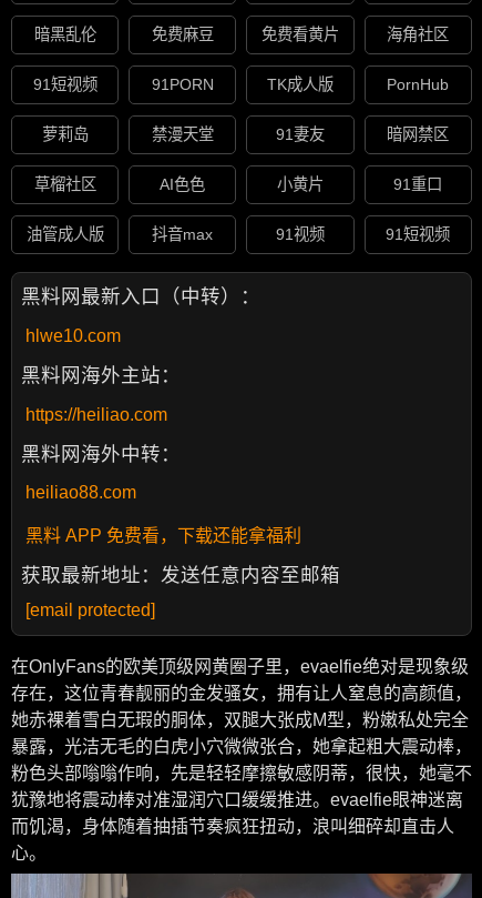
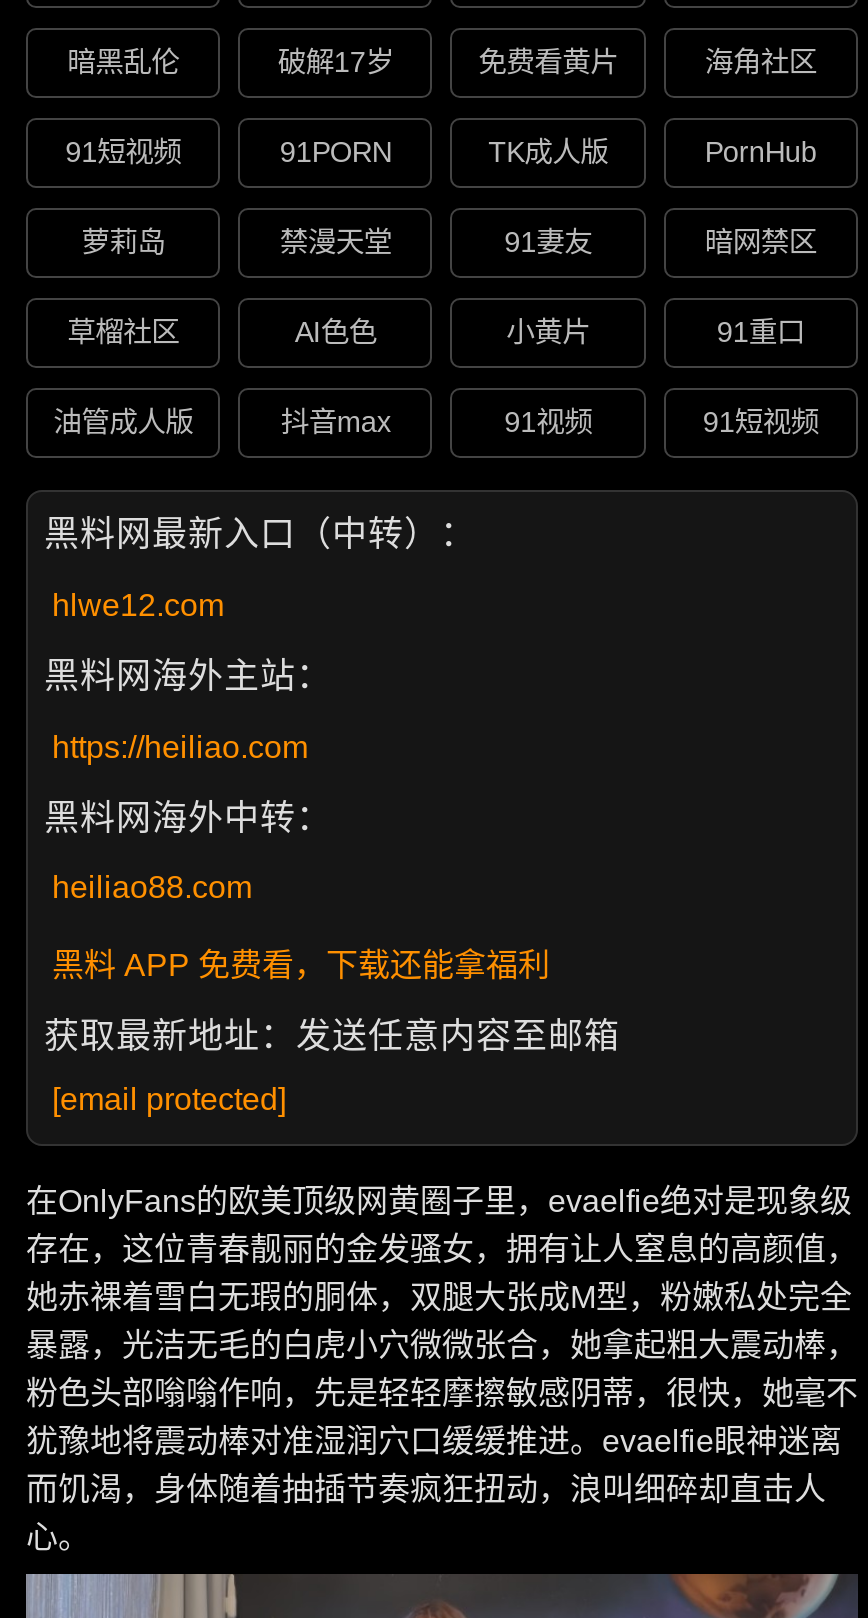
- 免费麻豆
+ 破解17岁

- hlwe10.com
+ hlwe12.com
